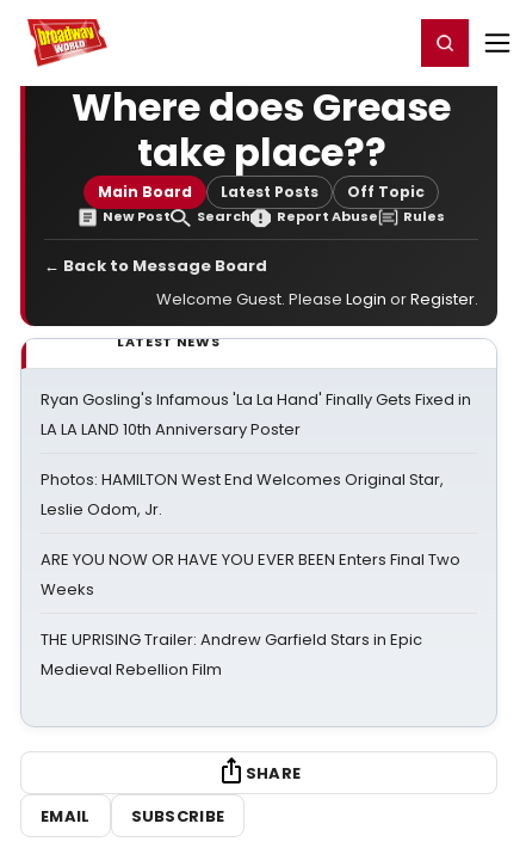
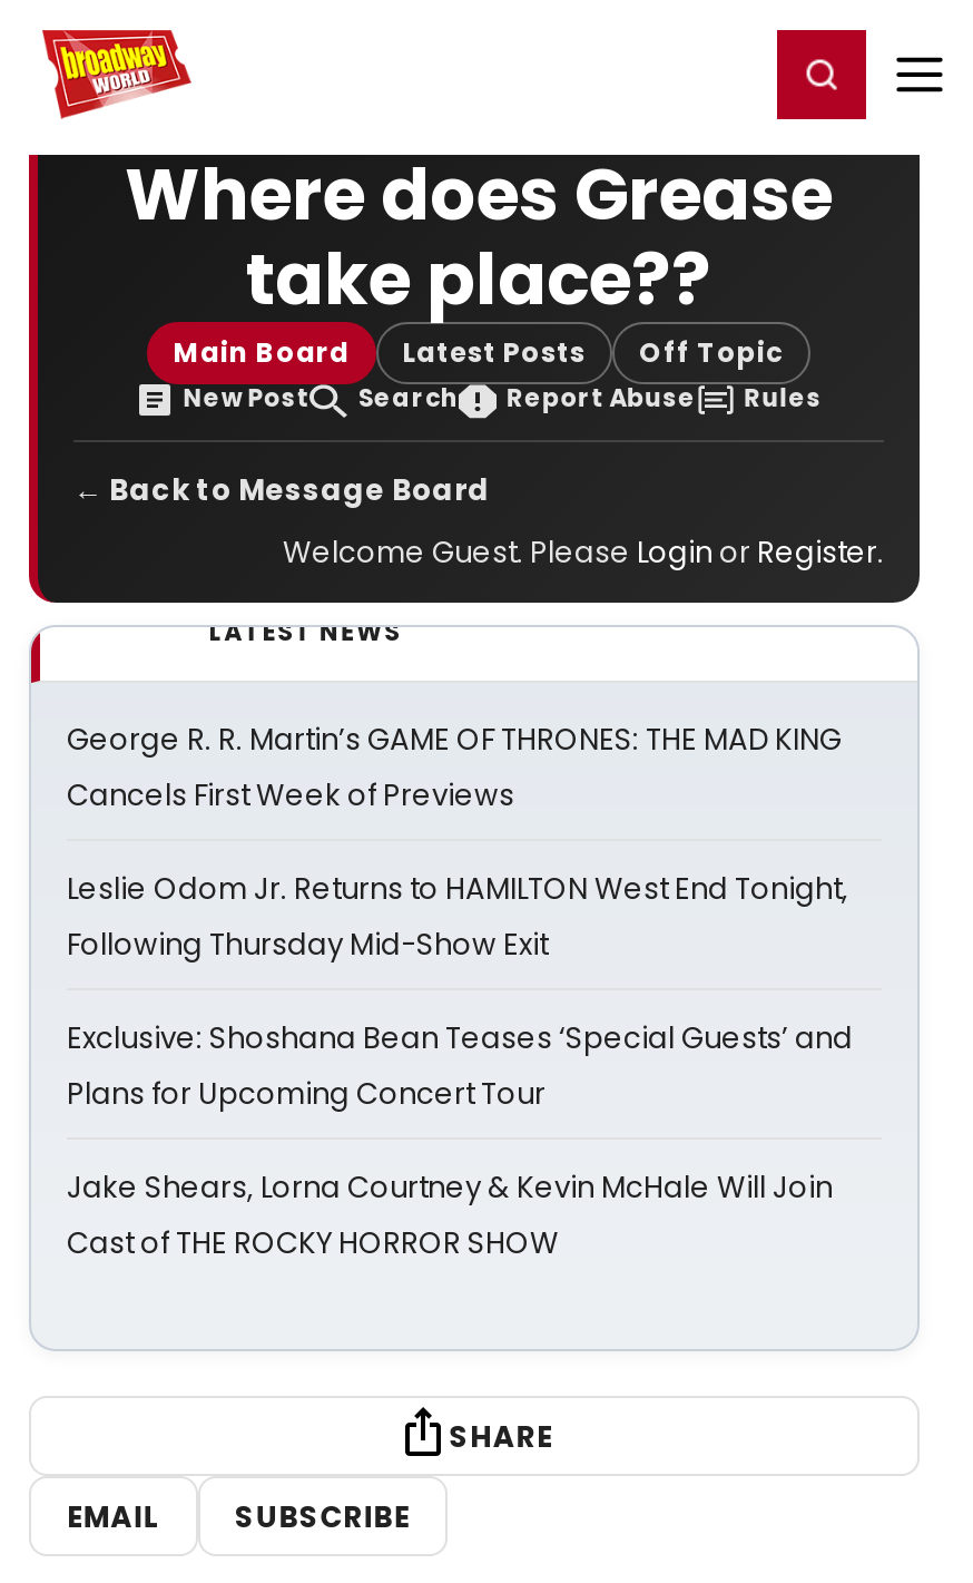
- Ryan Gosling's Infamous 'La La Hand' Finally Gets Fixed in
- LA LA LAND 10th Anniversary Poster
+ George R. R. Martin’s GAME OF THRONES: THE MAD KING
+ Cancels First Week of Previews

- Photos: HAMILTON West End Welcomes Original Star,
- Leslie Odom, Jr.
+ Leslie Odom Jr. Returns to HAMILTON West End Tonight,
+ Following Thursday Mid-Show Exit

- ARE YOU NOW OR HAVE YOU EVER BEEN Enters Final Two
- Weeks
+ Exclusive: Shoshana Bean Teases ‘Special Guests’ and
+ Plans for Upcoming Concert Tour

- THE UPRISING Trailer: Andrew Garfield Stars in Epic
- Medieval Rebellion Film
+ Jake Shears, Lorna Courtney & Kevin McHale Will Join
+ Cast of THE ROCKY HORROR SHOW
